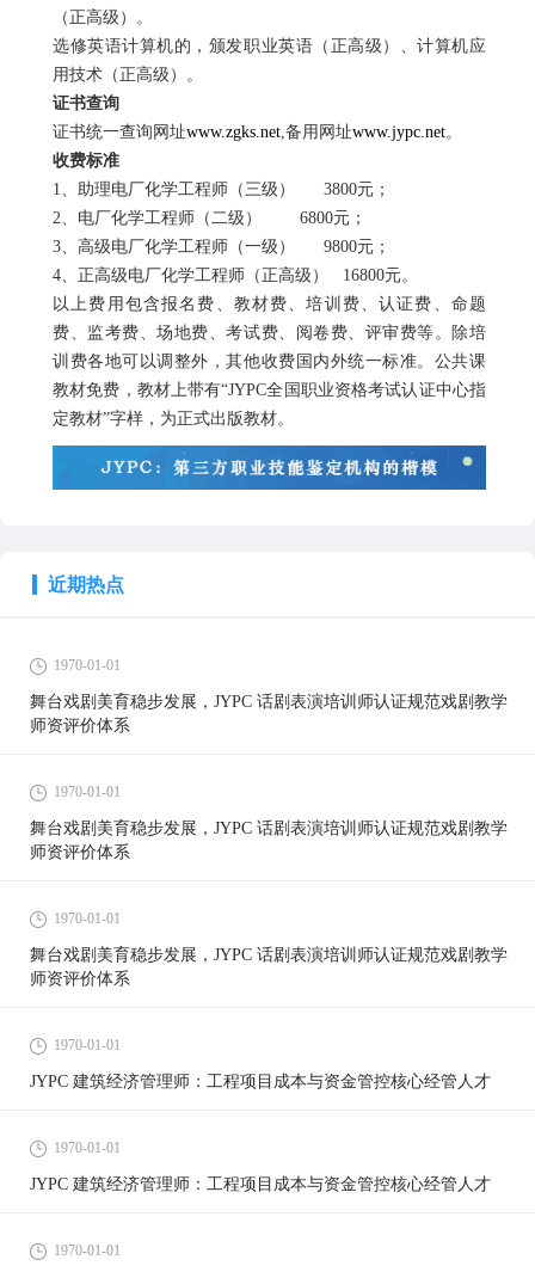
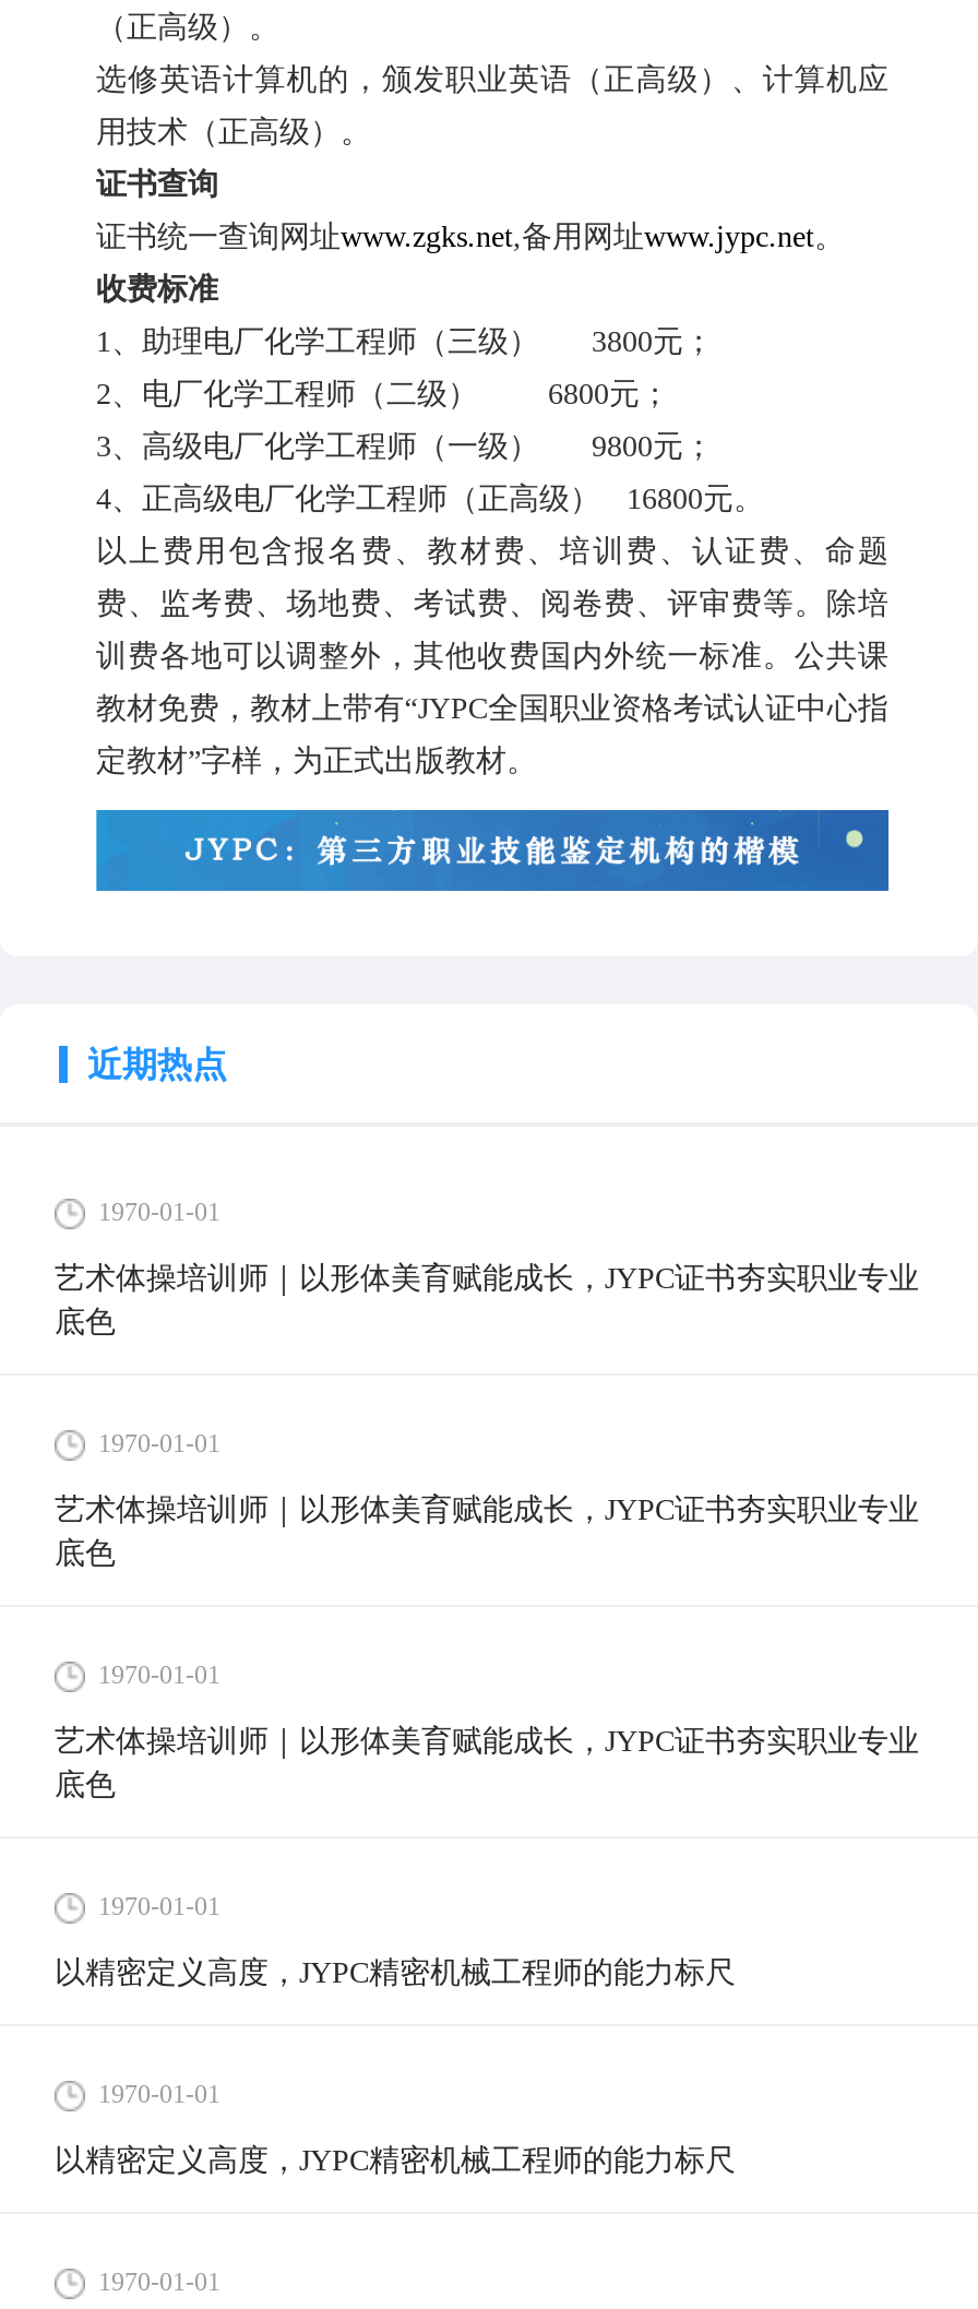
- 舞台戏剧美育稳步发展，JYPC 话剧表演培训师认证规范戏剧教学
- 师资评价体系
+ 艺术体操培训师｜以形体美育赋能成长，JYPC证书夯实职业专业
+ 底色

- 舞台戏剧美育稳步发展，JYPC 话剧表演培训师认证规范戏剧教学
- 师资评价体系
+ 艺术体操培训师｜以形体美育赋能成长，JYPC证书夯实职业专业
+ 底色

- 舞台戏剧美育稳步发展，JYPC 话剧表演培训师认证规范戏剧教学
- 师资评价体系
+ 艺术体操培训师｜以形体美育赋能成长，JYPC证书夯实职业专业
+ 底色

- JYPC 建筑经济管理师：工程项目成本与资金管控核心经管人才
+ 以精密定义高度，JYPC精密机械工程师的能力标尺

- JYPC 建筑经济管理师：工程项目成本与资金管控核心经管人才
+ 以精密定义高度，JYPC精密机械工程师的能力标尺
